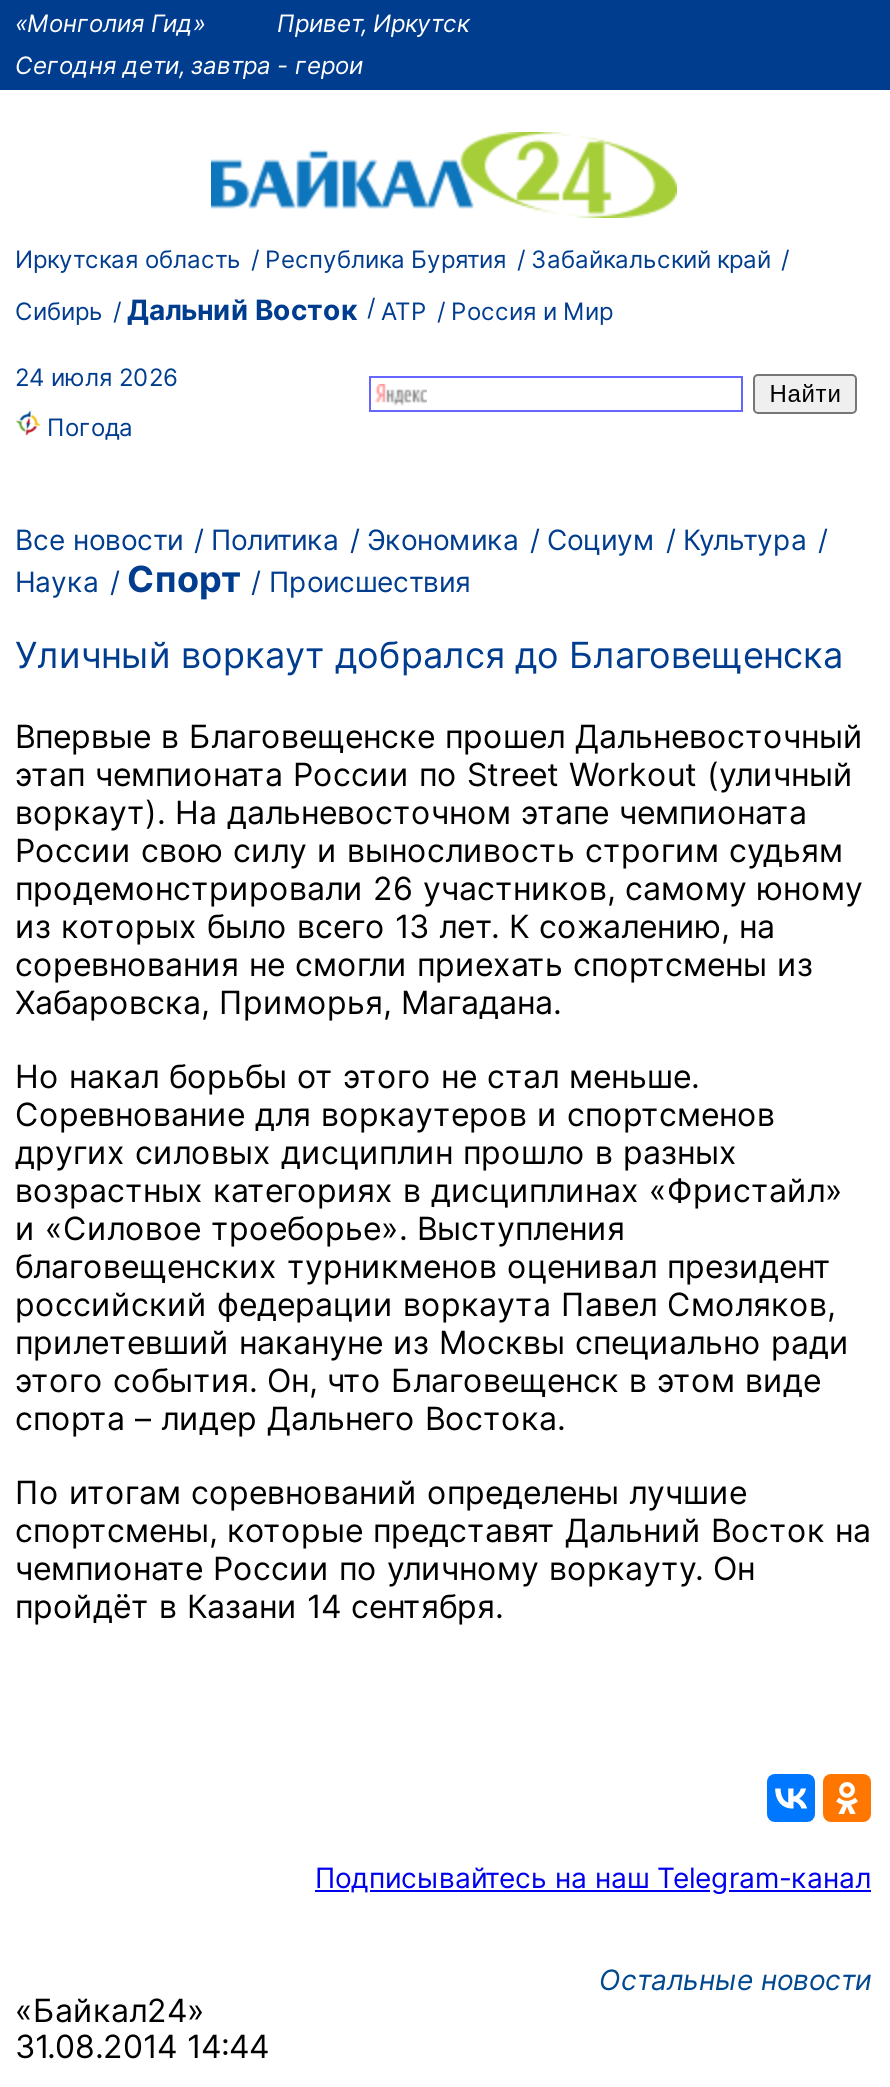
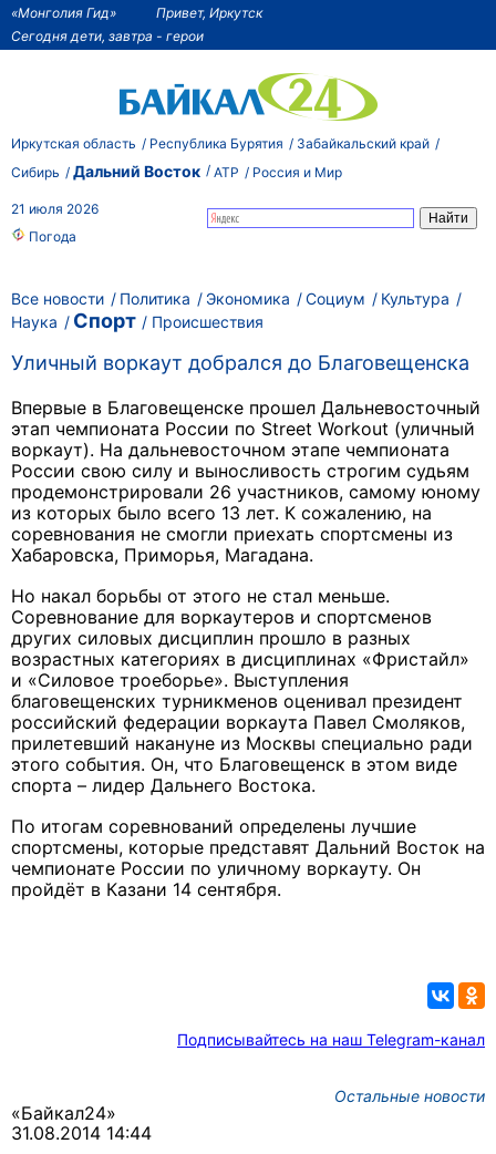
- 24 июля 2026
+ 21 июля 2026
